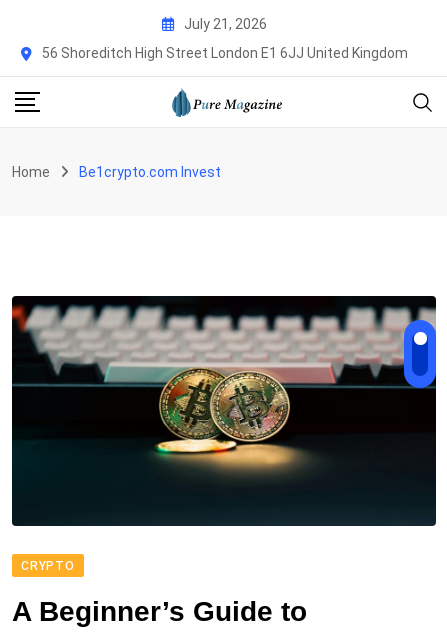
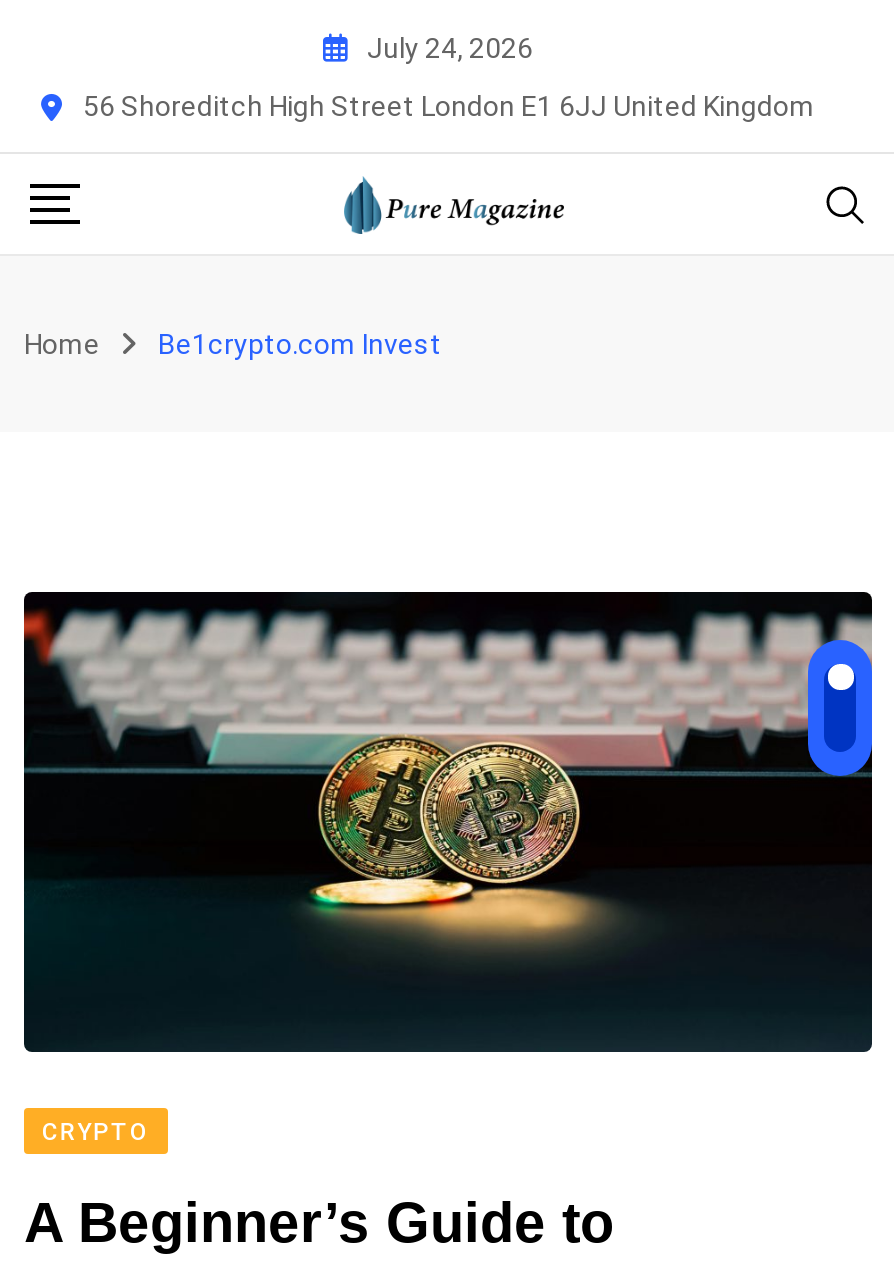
- July 21, 2026
+ July 24, 2026
